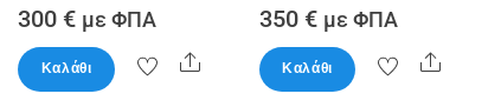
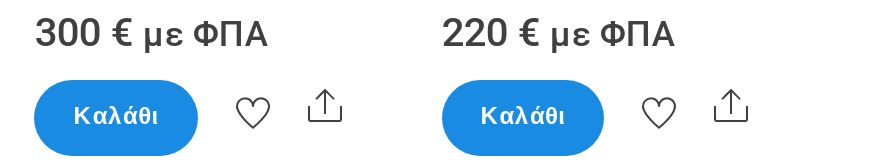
- 350 € με ΦΠΑ
+ 220 € με ΦΠΑ
